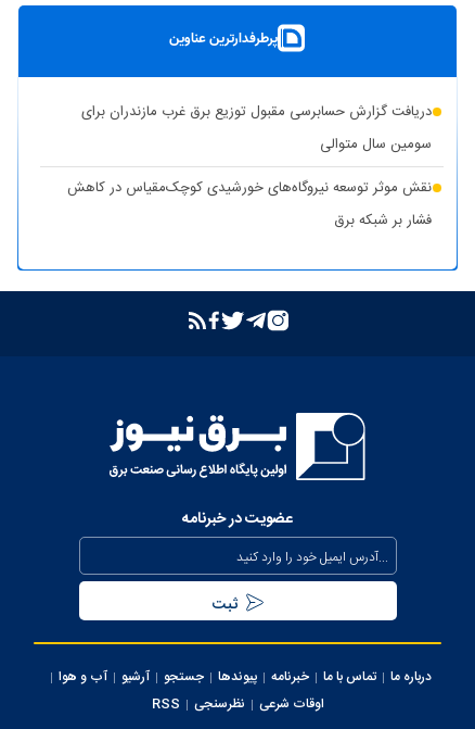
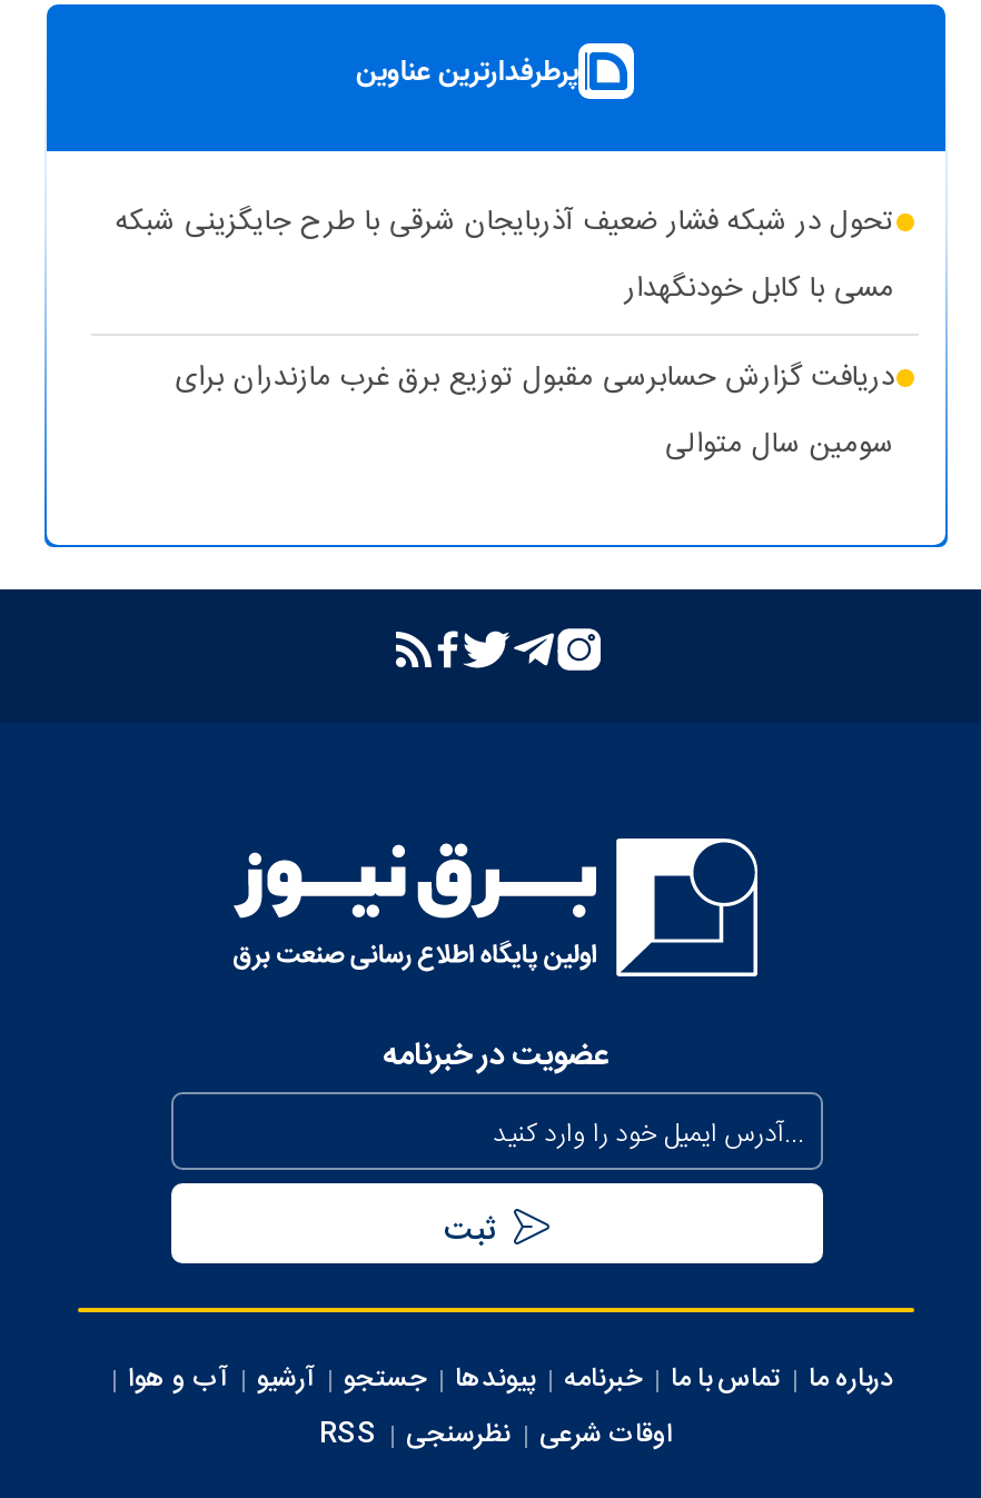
+ تحول در شبکه فشار ضعیف آذربایجان شرقی با طرح جایگزینی شبکه
+ مسی با کابل خودنگهدار

moved down: دریافت گزارش حسابرسی مقبول توزیع برق غرب مازندران برای | سومین سال متوالی

- نقش موثر توسعه نیروگاه‌های خورشیدی کوچک‌مقیاس در کاهش
- فشار بر شبکه برق
